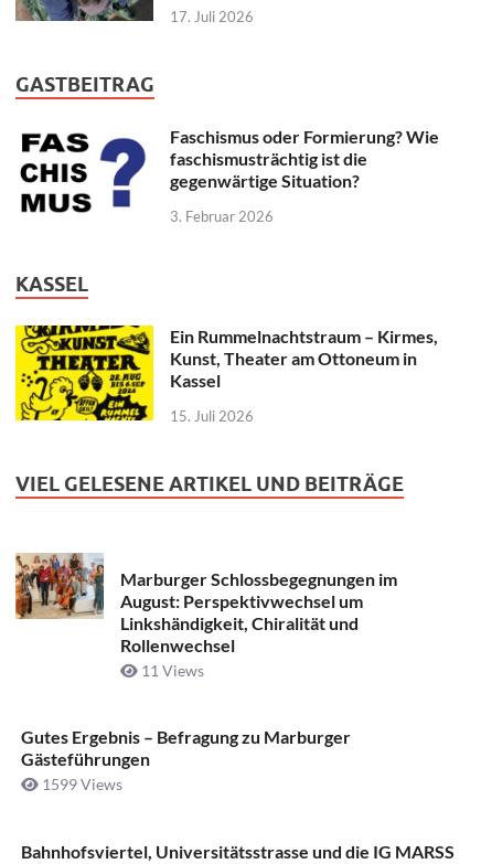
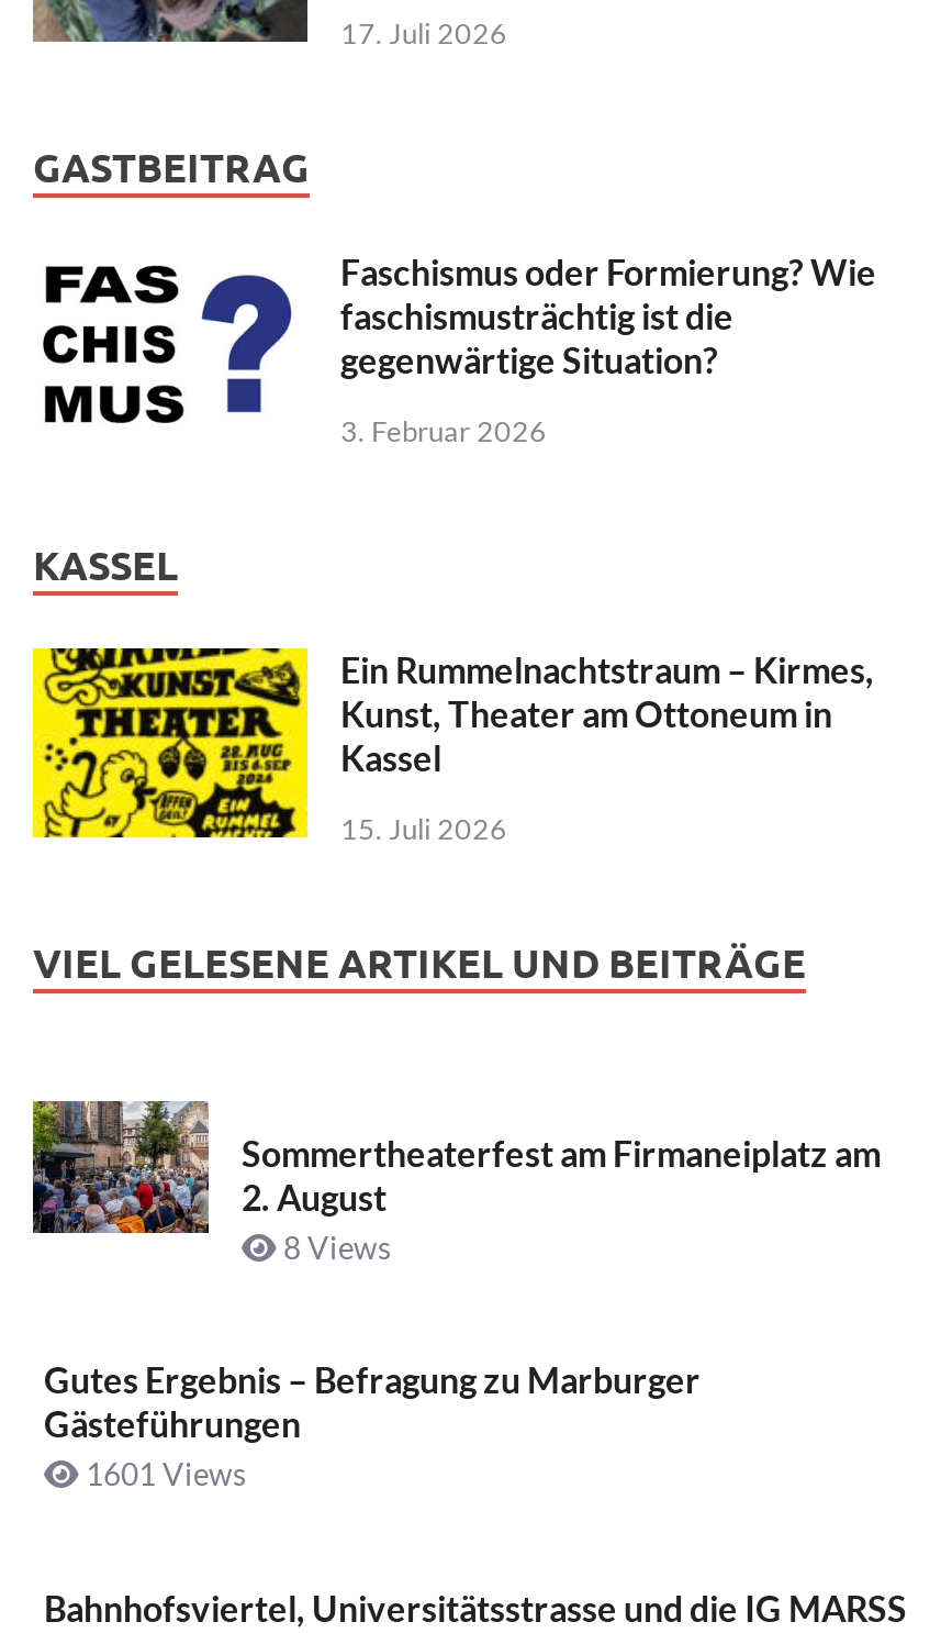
- [image]
- Marburger Schlossbegegnungen im
- August: Perspektivwechsel um
- Linkshändigkeit, Chiralität und
- Rollenwechsel
- 11 Views
+ [image]
+ Sommertheaterfest am Firmaneiplatz am
+ 2. August
+ 8 Views

- 1599 Views
+ 1601 Views
